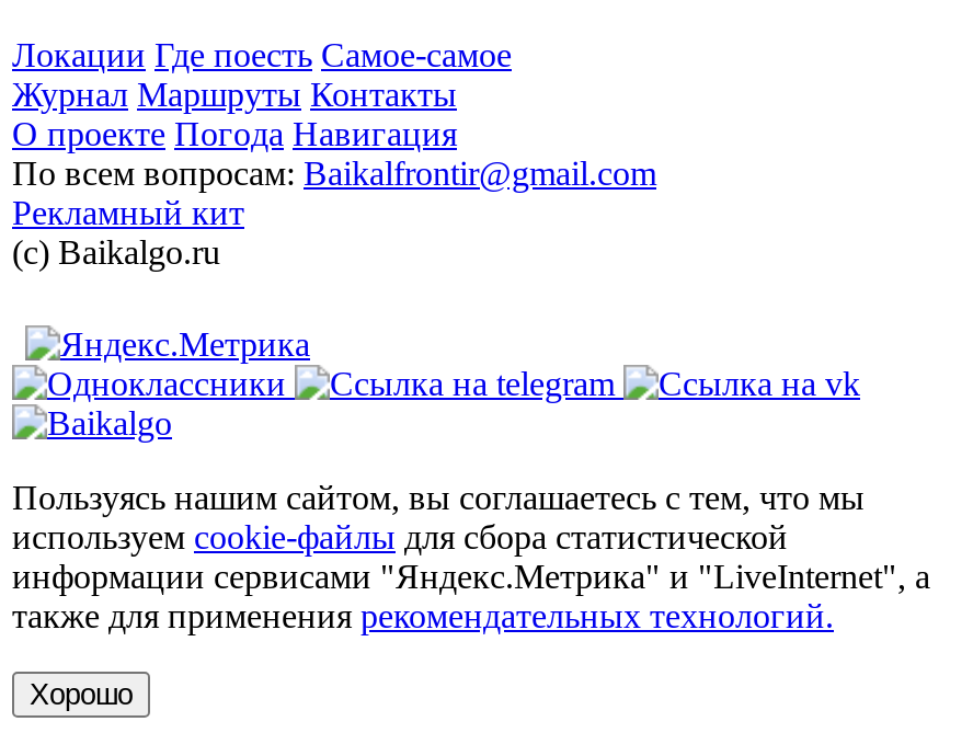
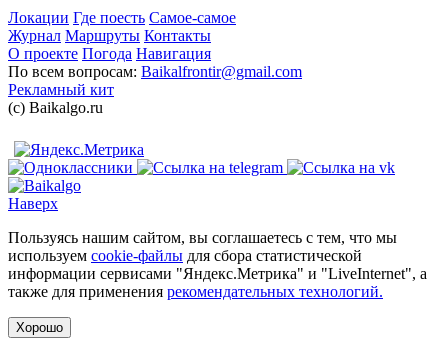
+ Наверх
